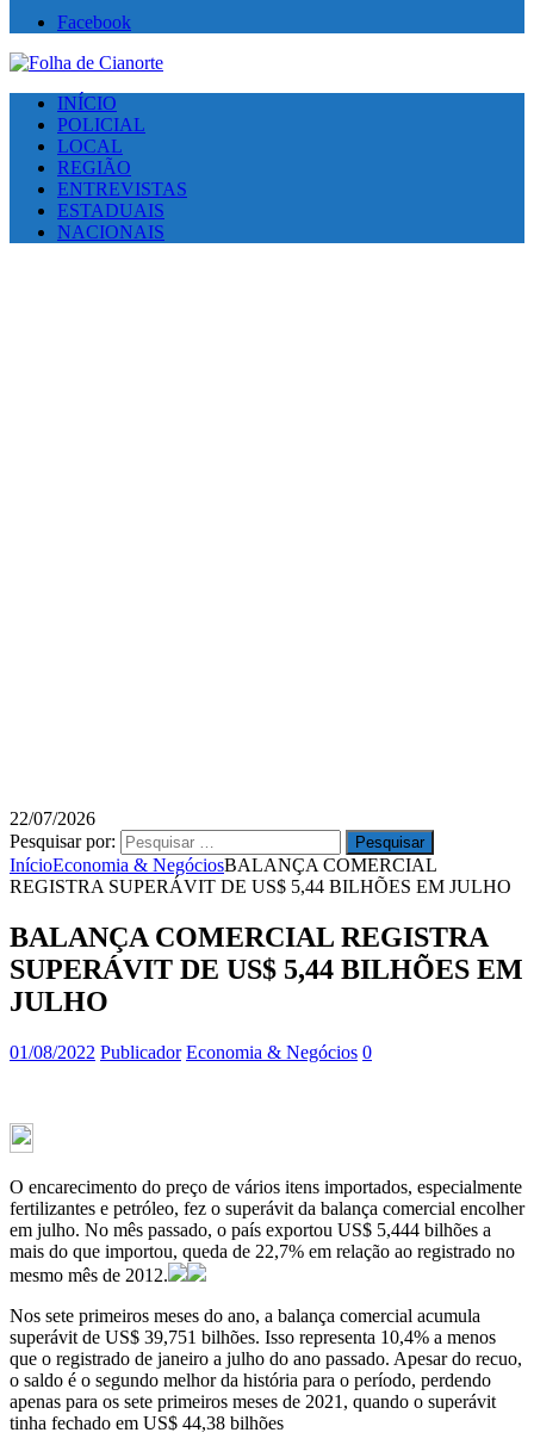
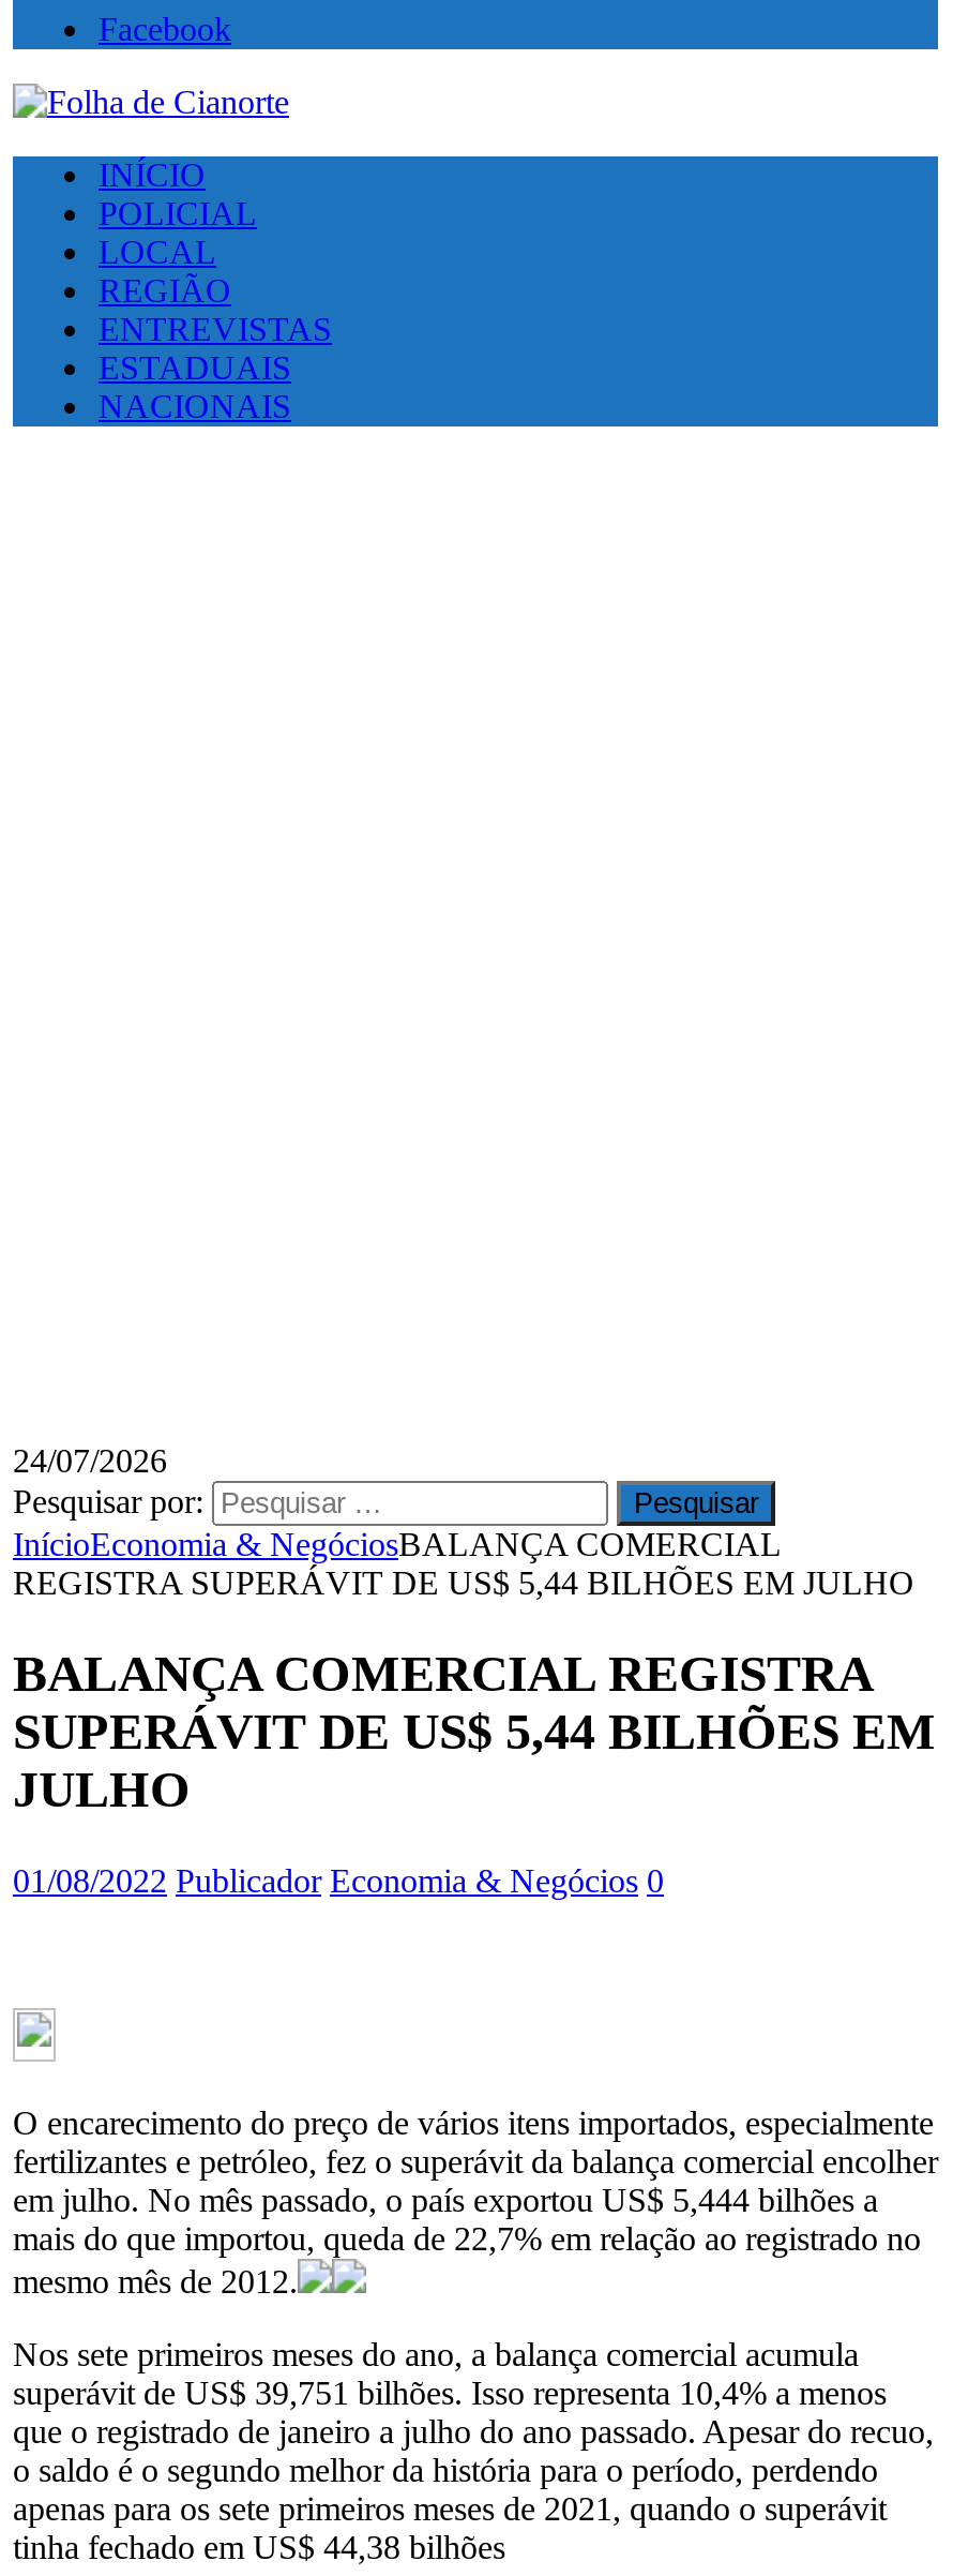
- 22/07/2026
+ 24/07/2026
